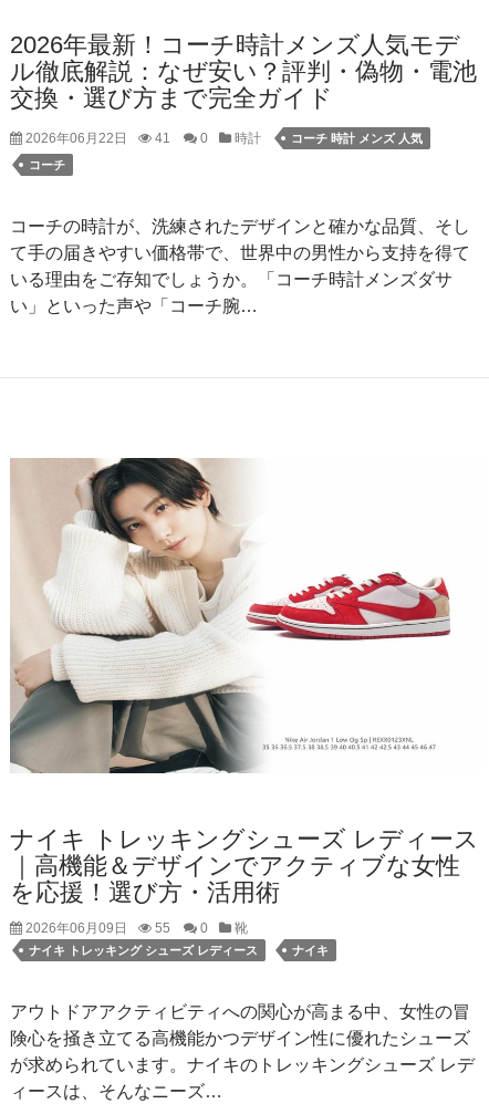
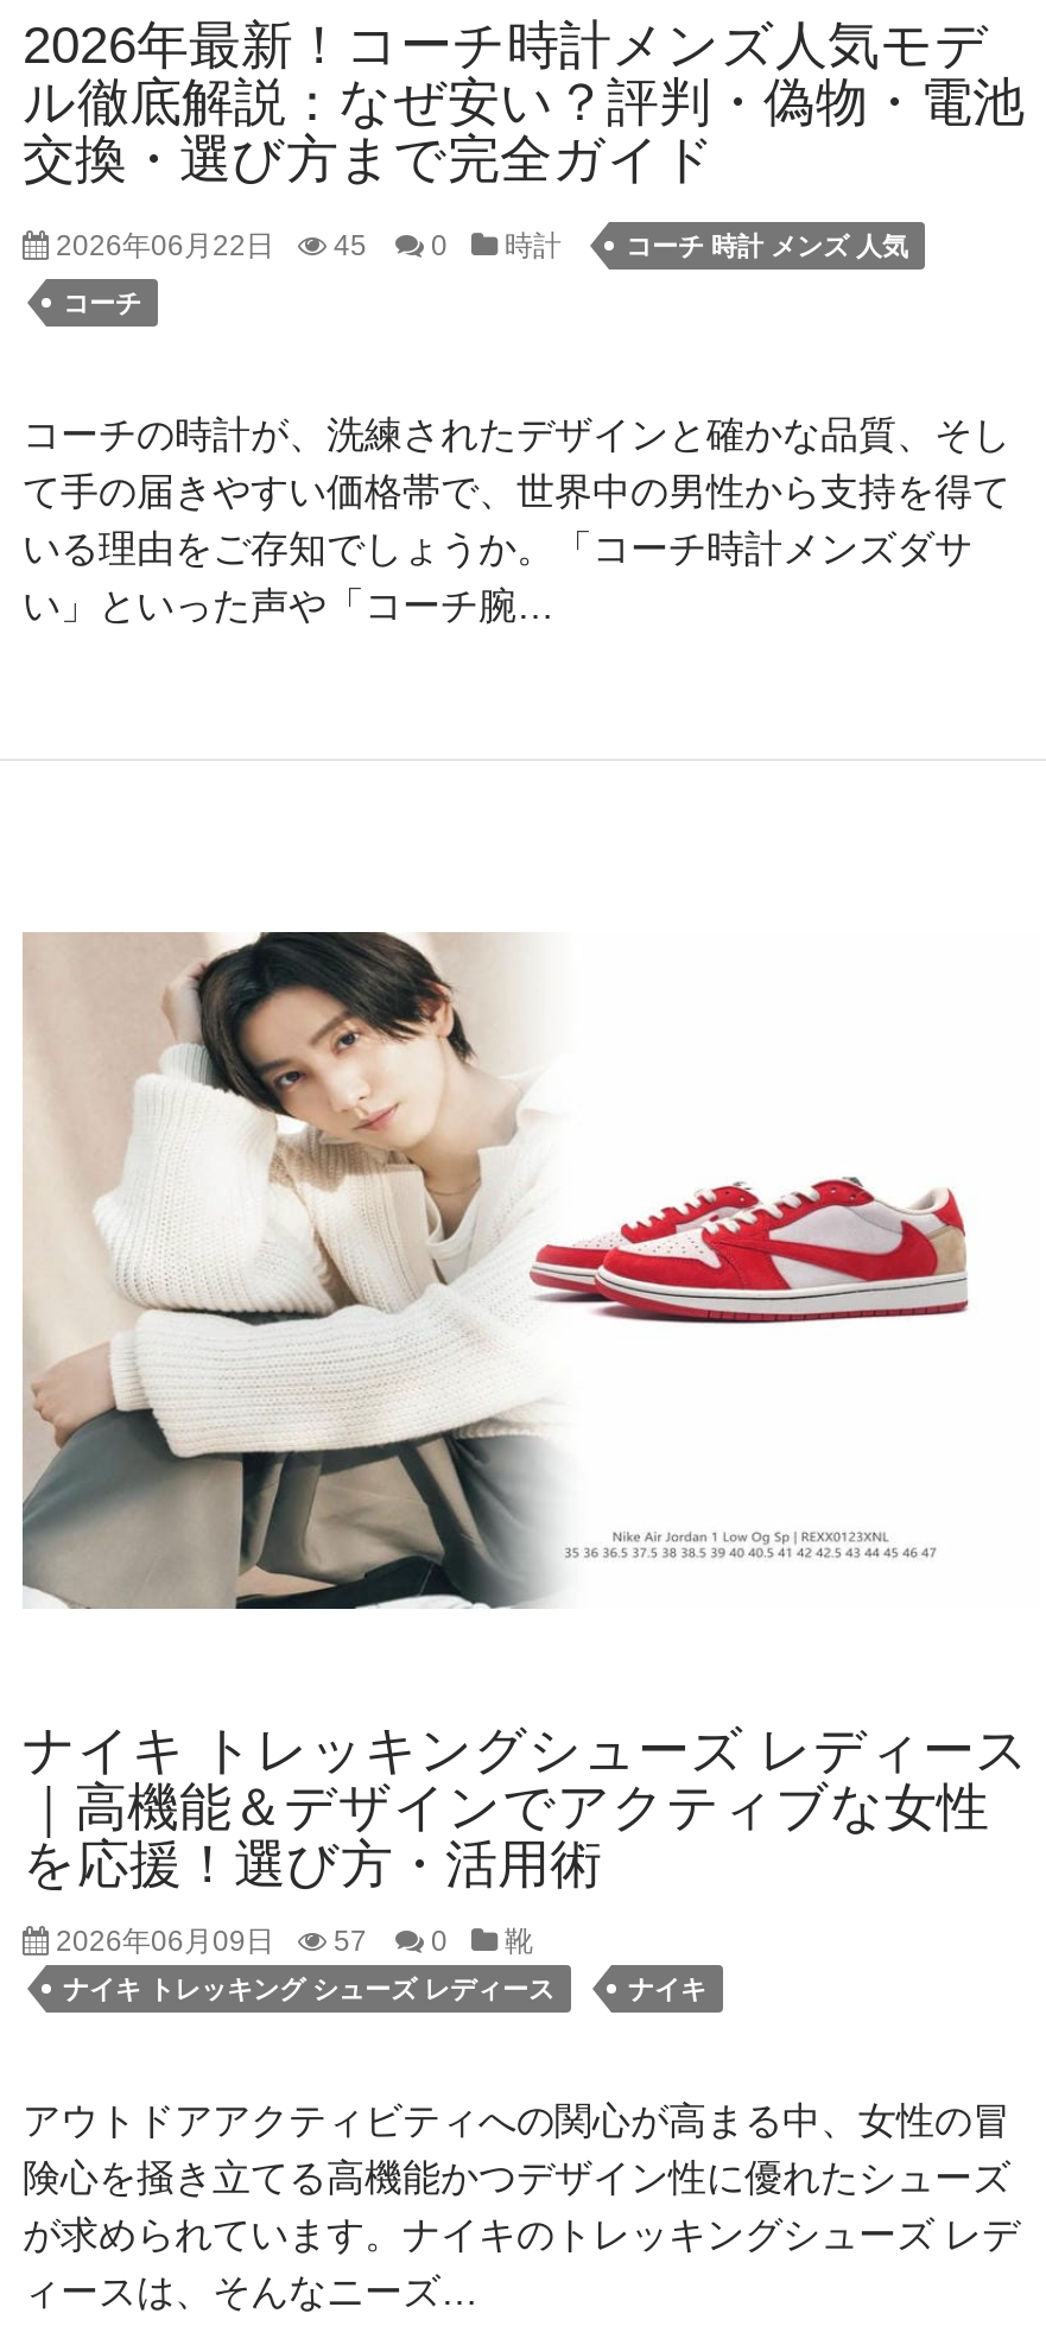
- 2026年06月22日 41 0 時計
+ 2026年06月22日 45 0 時計

- 55
+ 57
